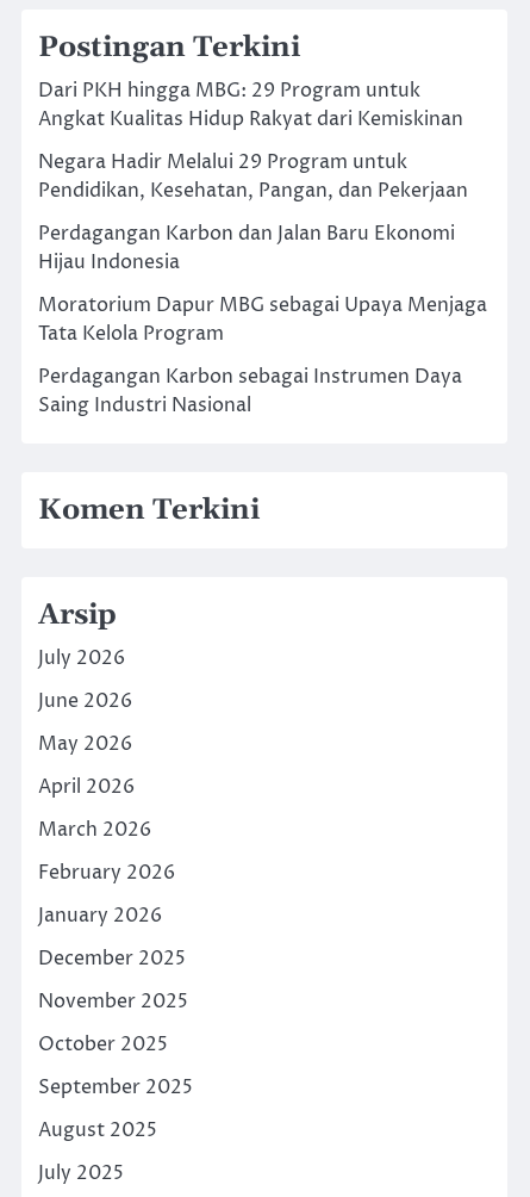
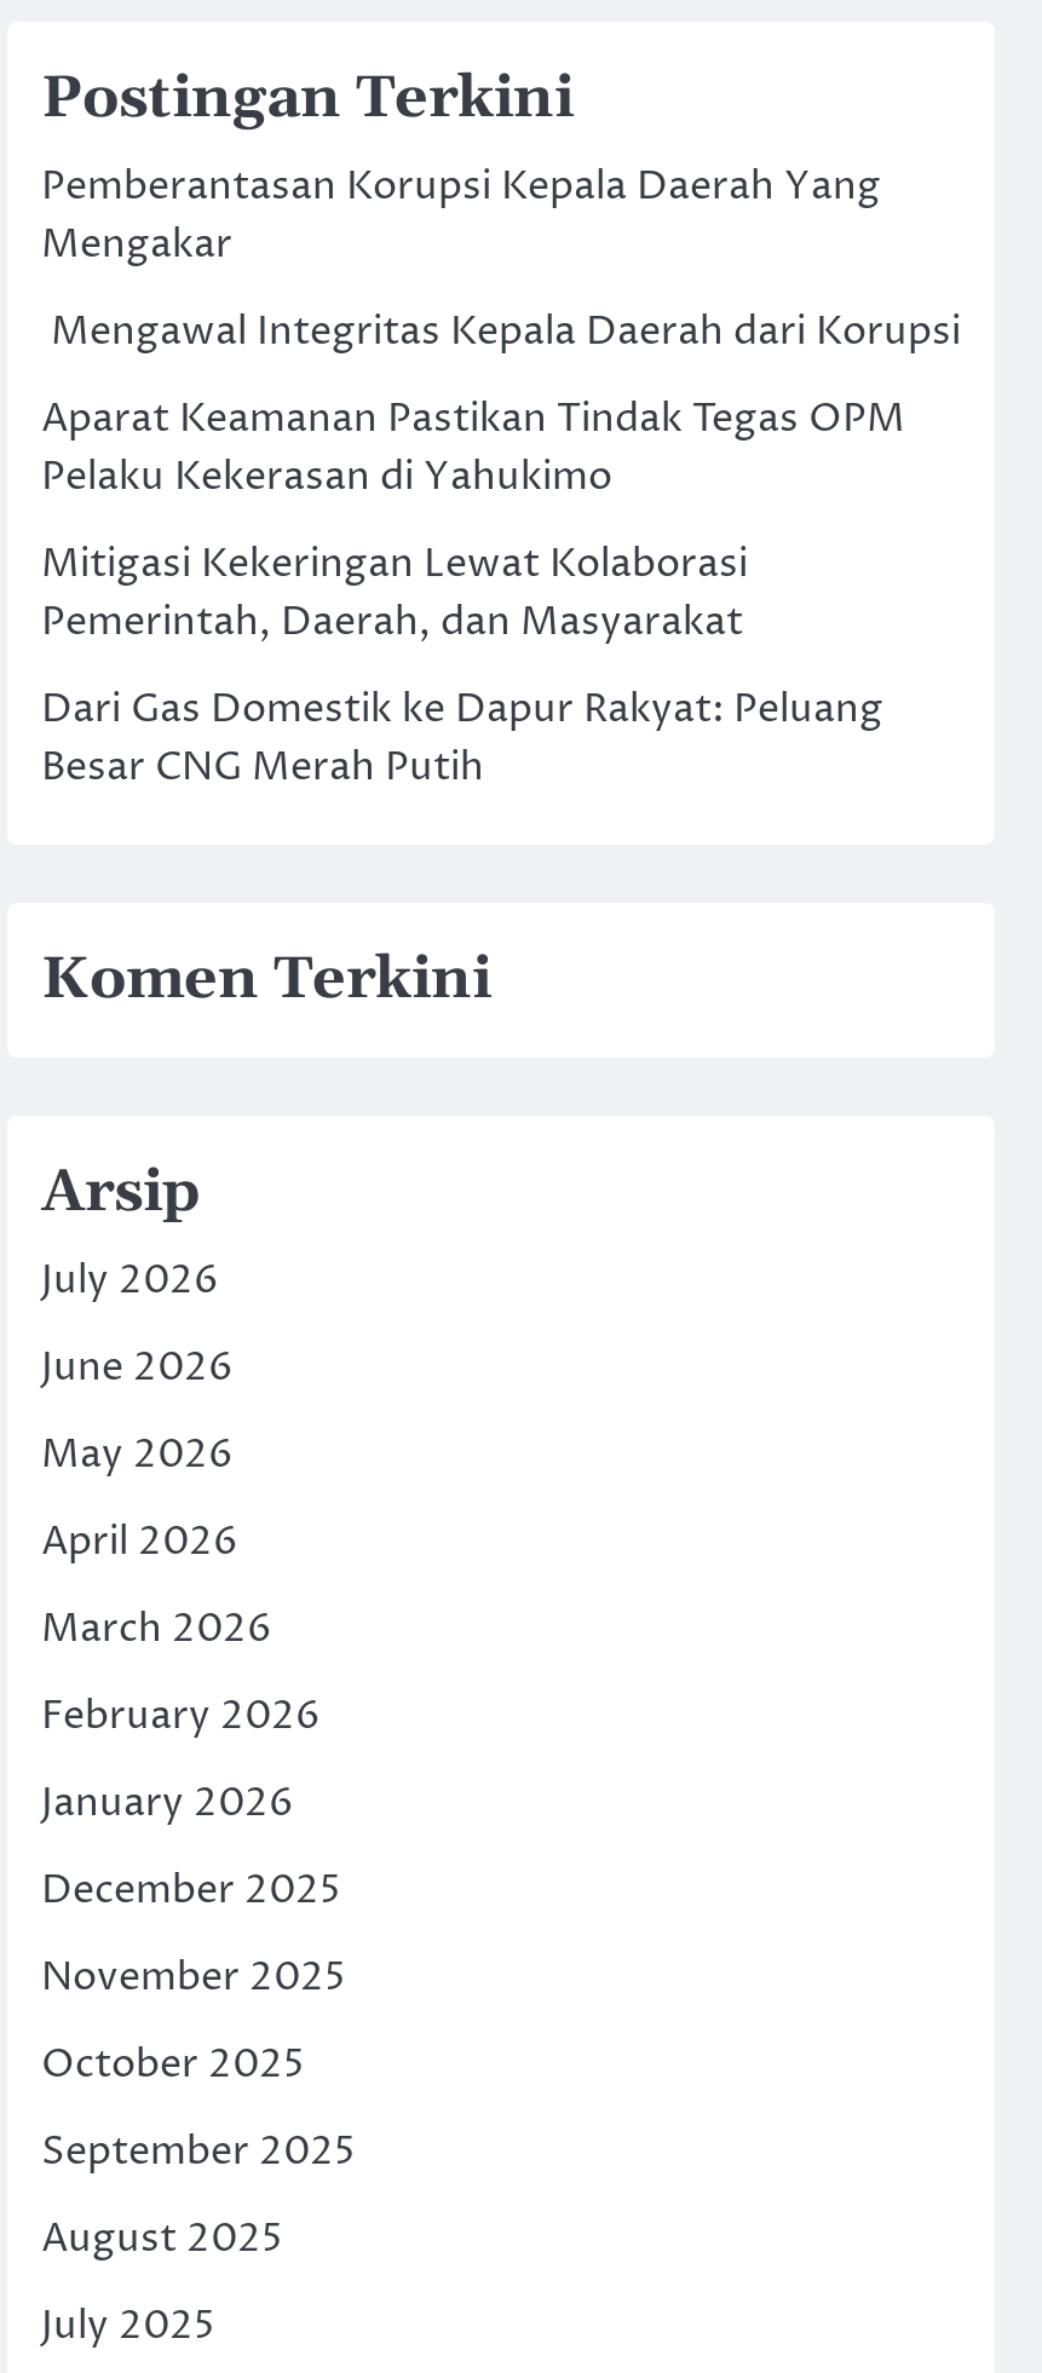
- Dari PKH hingga MBG: 29 Program untuk
- Angkat Kualitas Hidup Rakyat dari Kemiskinan
+ Pemberantasan Korupsi Kepala Daerah Yang
+ Mengakar

- Negara Hadir Melalui 29 Program untuk
- Pendidikan, Kesehatan, Pangan, dan Pekerjaan
+ Mengawal Integritas Kepala Daerah dari Korupsi

- Perdagangan Karbon dan Jalan Baru Ekonomi
- Hijau Indonesia
+ Aparat Keamanan Pastikan Tindak Tegas OPM
+ Pelaku Kekerasan di Yahukimo

- Moratorium Dapur MBG sebagai Upaya Menjaga
- Tata Kelola Program
+ Mitigasi Kekeringan Lewat Kolaborasi
+ Pemerintah, Daerah, dan Masyarakat

- Perdagangan Karbon sebagai Instrumen Daya
- Saing Industri Nasional
+ Dari Gas Domestik ke Dapur Rakyat: Peluang
+ Besar CNG Merah Putih
